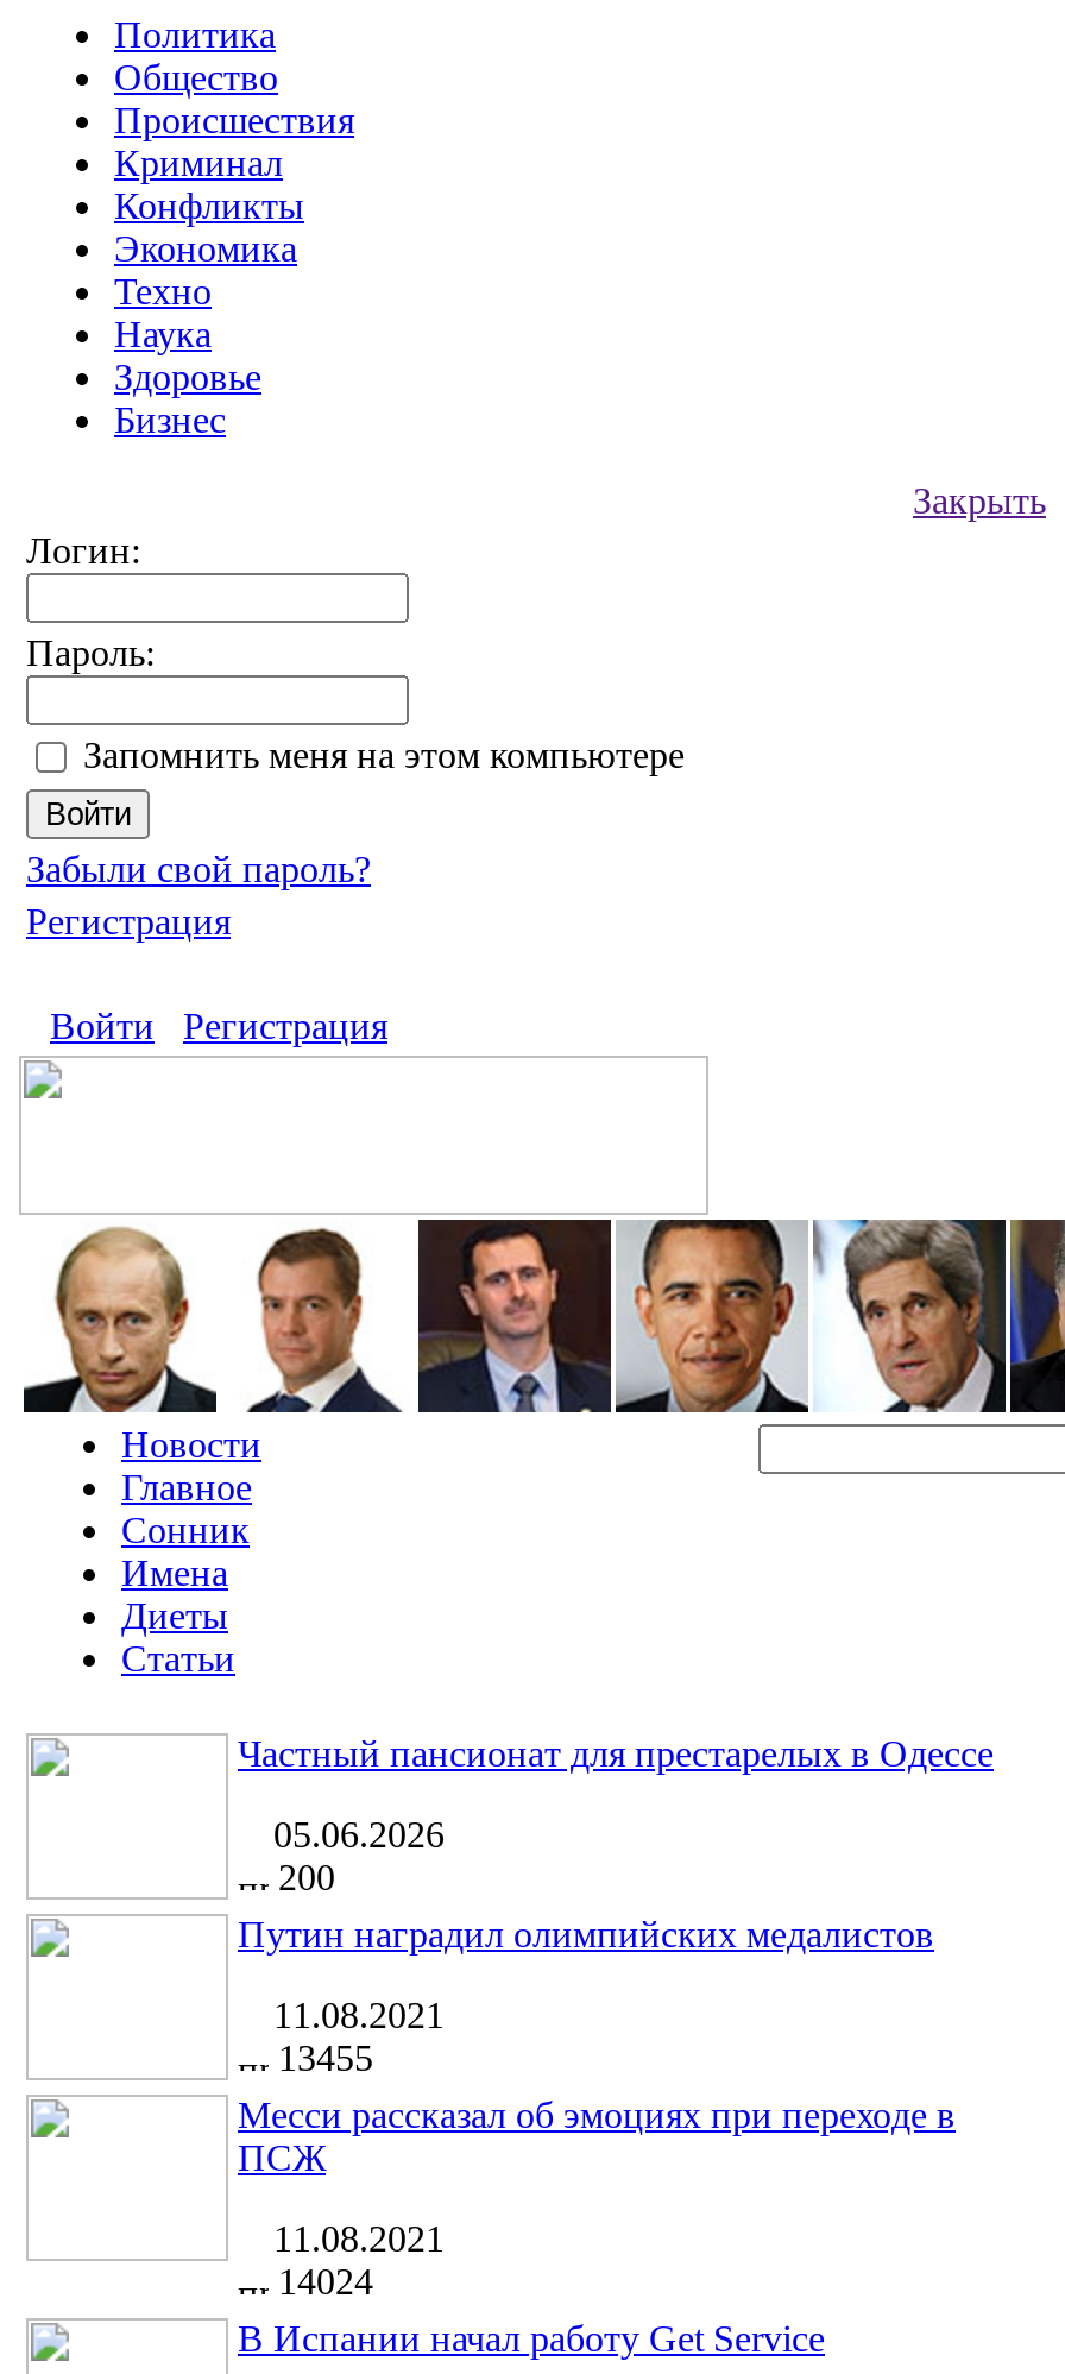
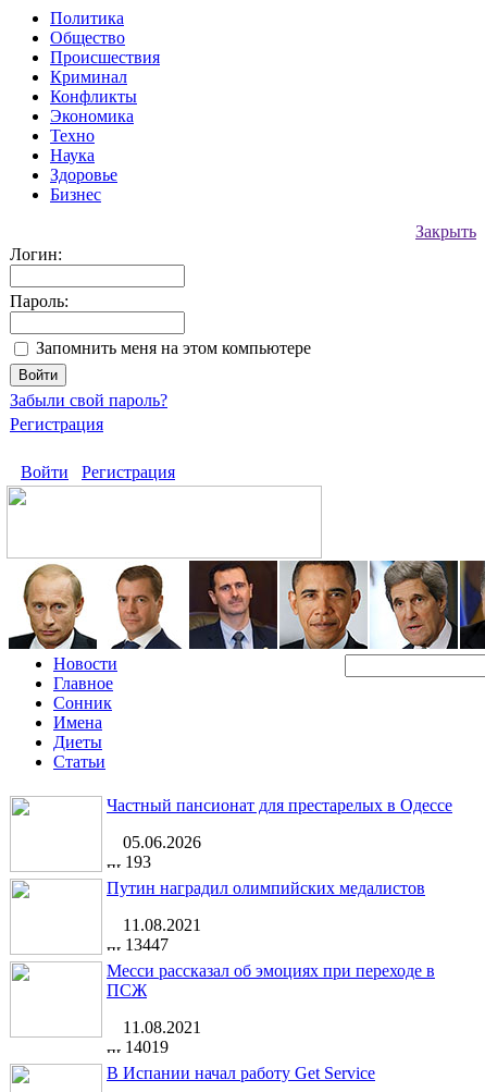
- 200
+ 193

- 13455
+ 13447

- 14024
+ 14019
